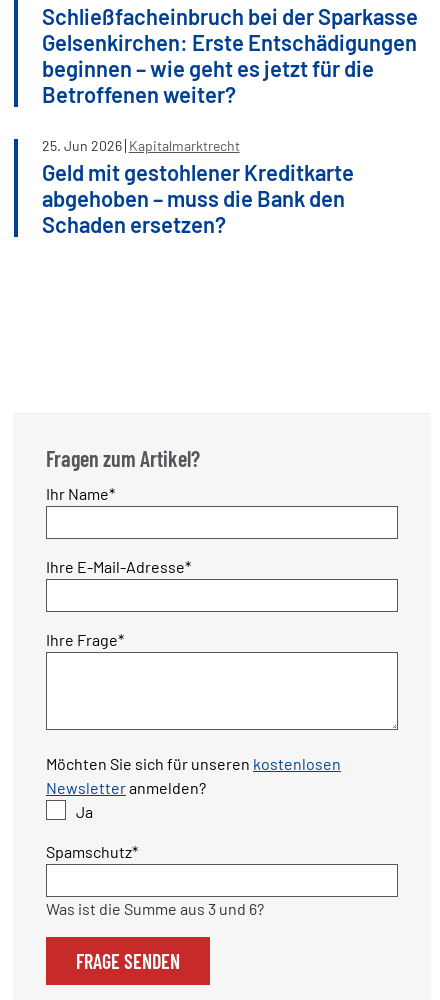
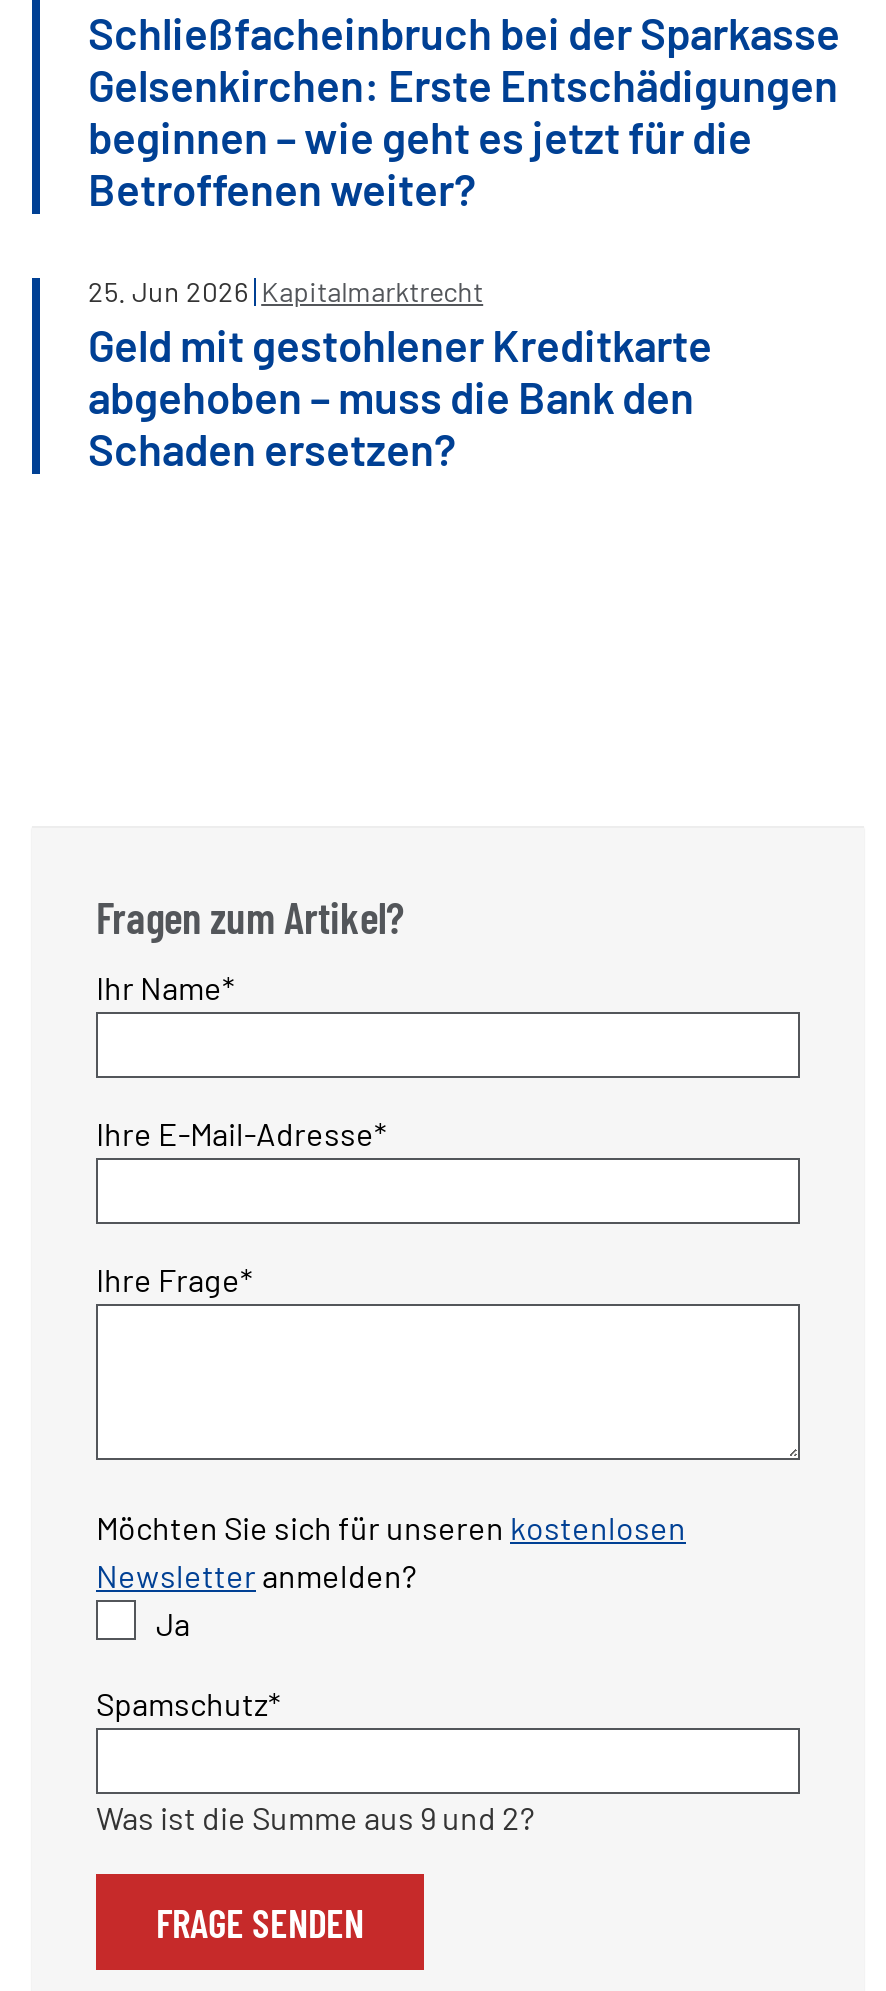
- Was ist die Summe aus 3 und 6?
+ Was ist die Summe aus 9 und 2?
